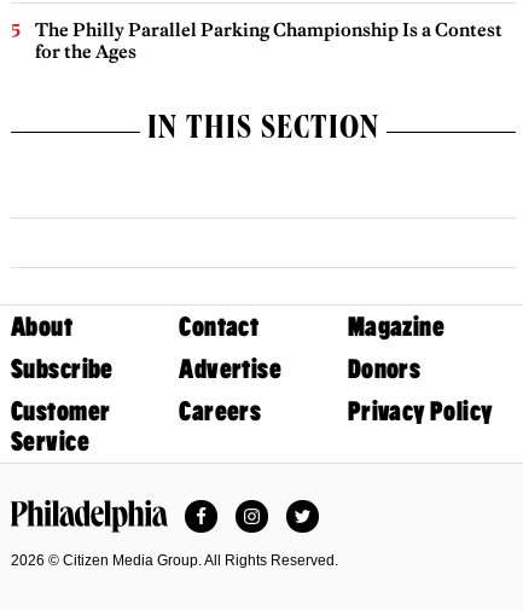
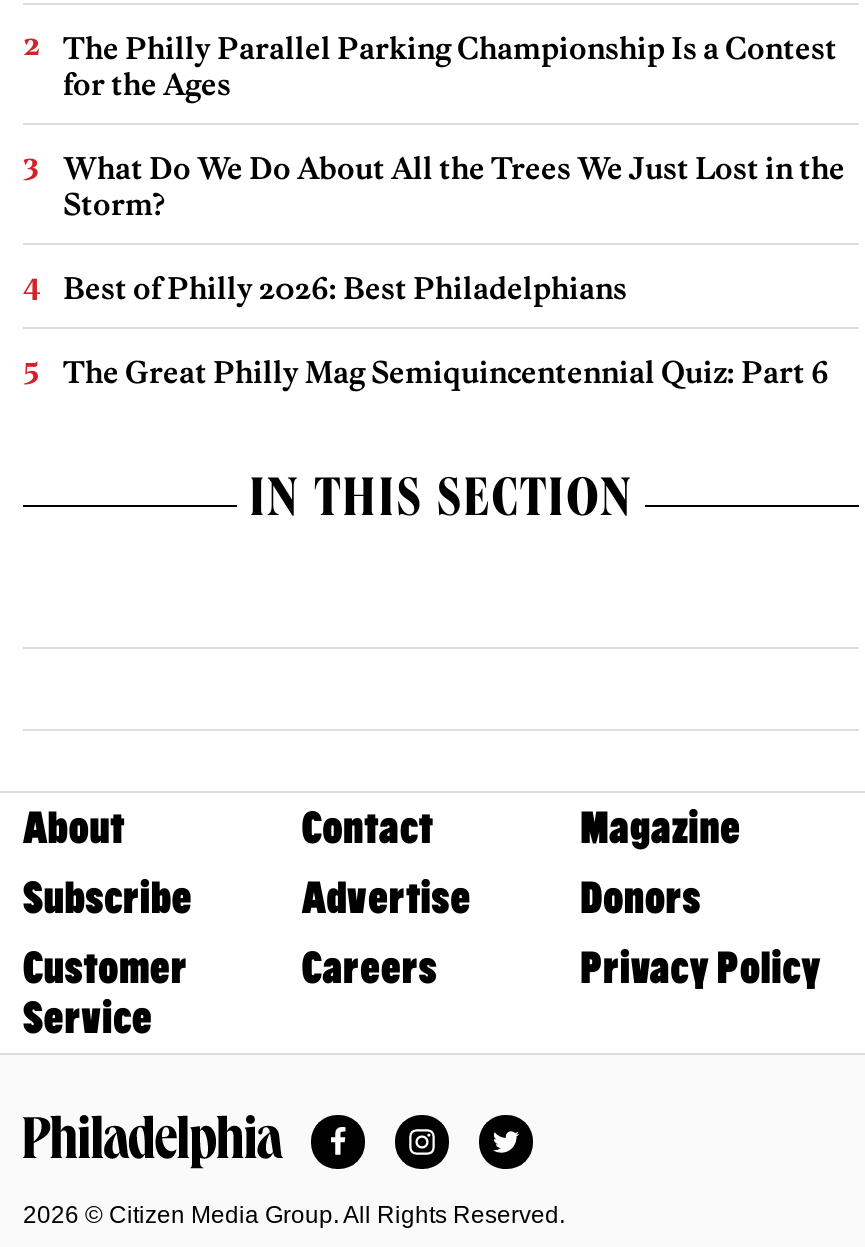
+ What Do We Do About All the Trees We Just Lost in the
+ Storm?
+ Best of Philly 2026: Best Philadelphians
+ The Great Philly Mag Semiquincentennial Quiz: Part 6
